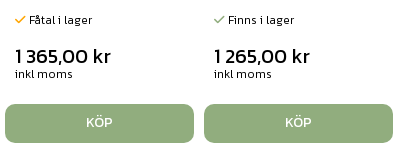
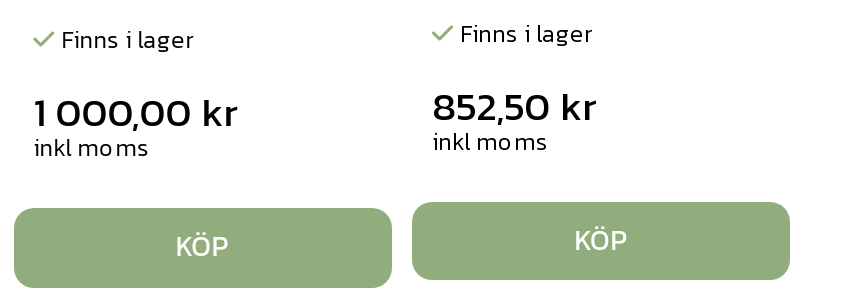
- Fåtal i lager
- 1 365,00 kr
+ Finns i lager
+ 1 000,00 kr

- 1 265,00 kr
+ 852,50 kr
